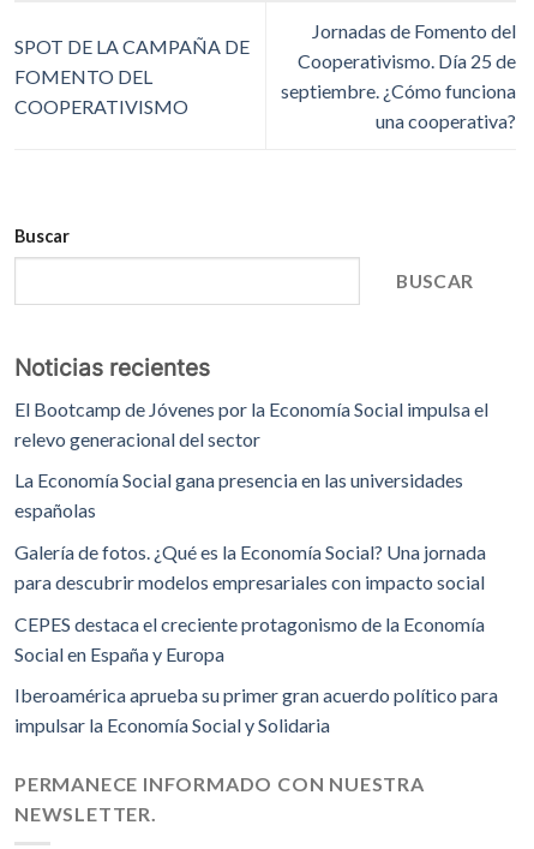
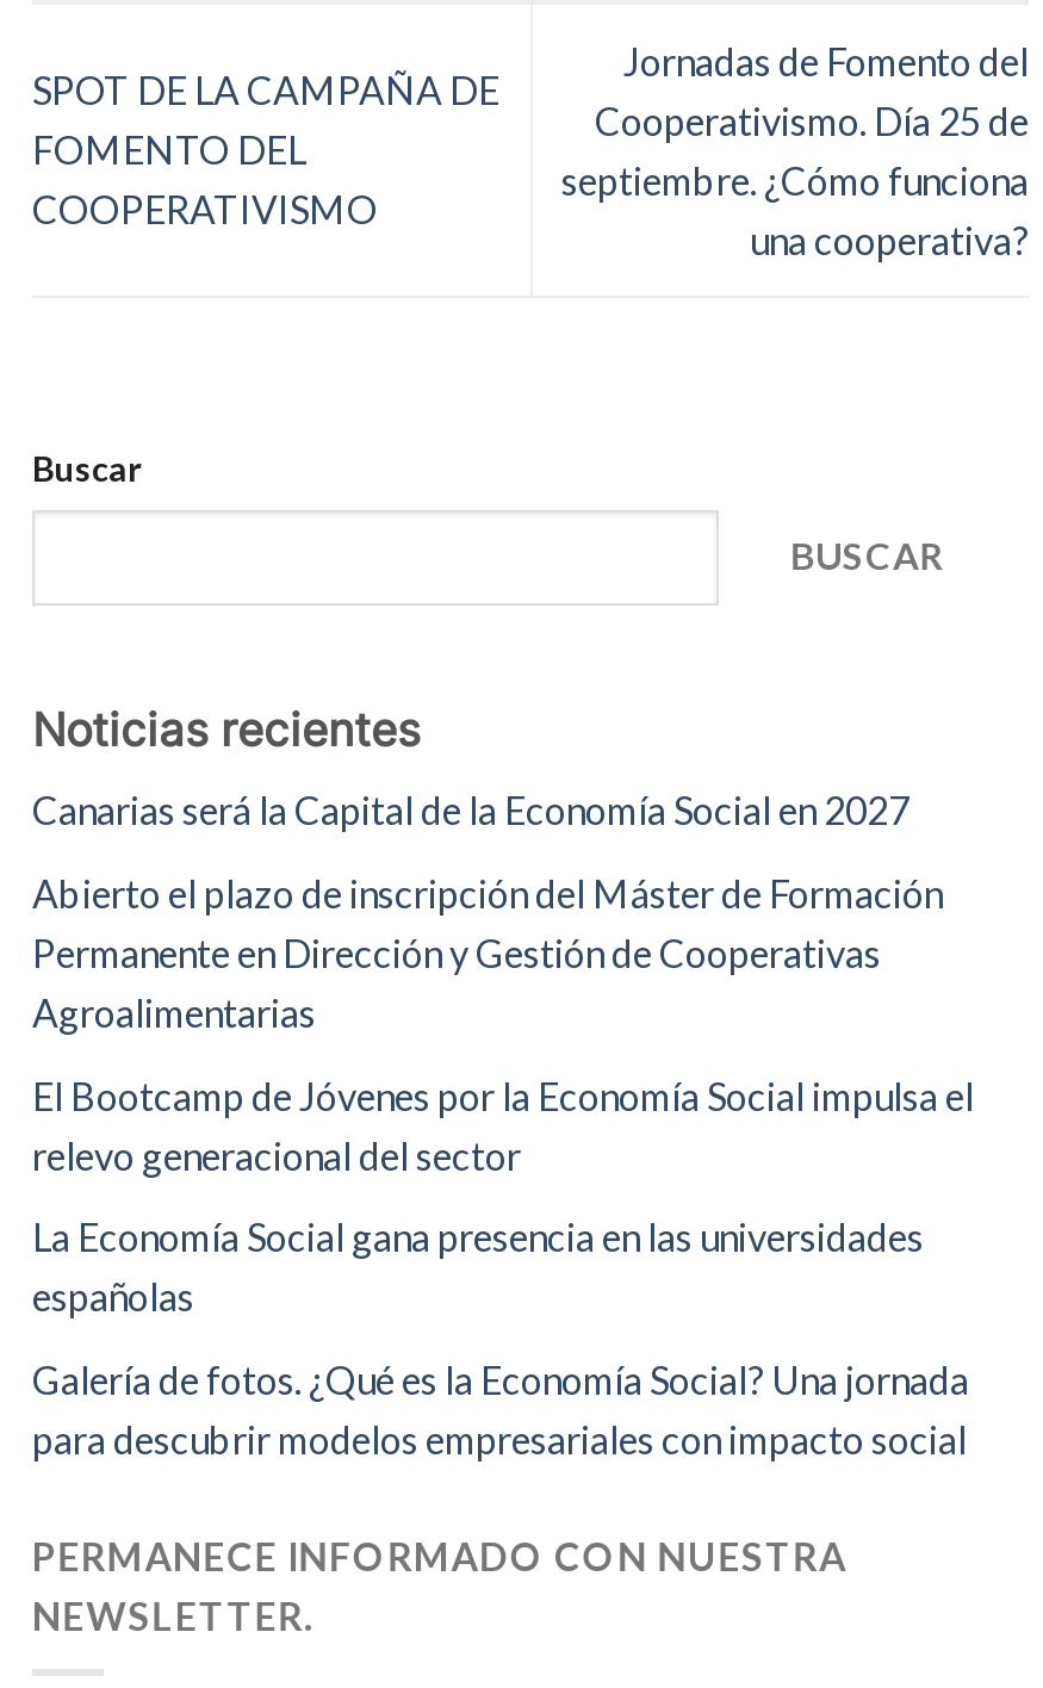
+ Canarias será la Capital de la Economía Social en 2027
+ Abierto el plazo de inscripción del Máster de Formación
+ Permanente en Dirección y Gestión de Cooperativas
+ Agroalimentarias

moved down: El Bootcamp de Jóvenes por la Economía Social impulsa el | relevo generacional del sector | La Economía Social gana presencia en las universidades | españolas | Galería de fotos. ¿Qué es la Economía Social? Una jornada | para descubrir modelos empresariales con impacto social

- CEPES destaca el creciente protagonismo de la Economía
- Social en España y Europa
- Iberoamérica aprueba su primer gran acuerdo político para
- impulsar la Economía Social y Solidaria
